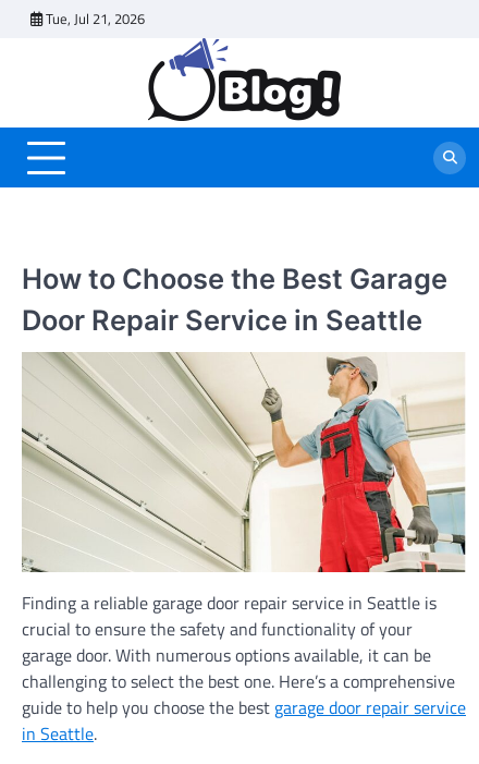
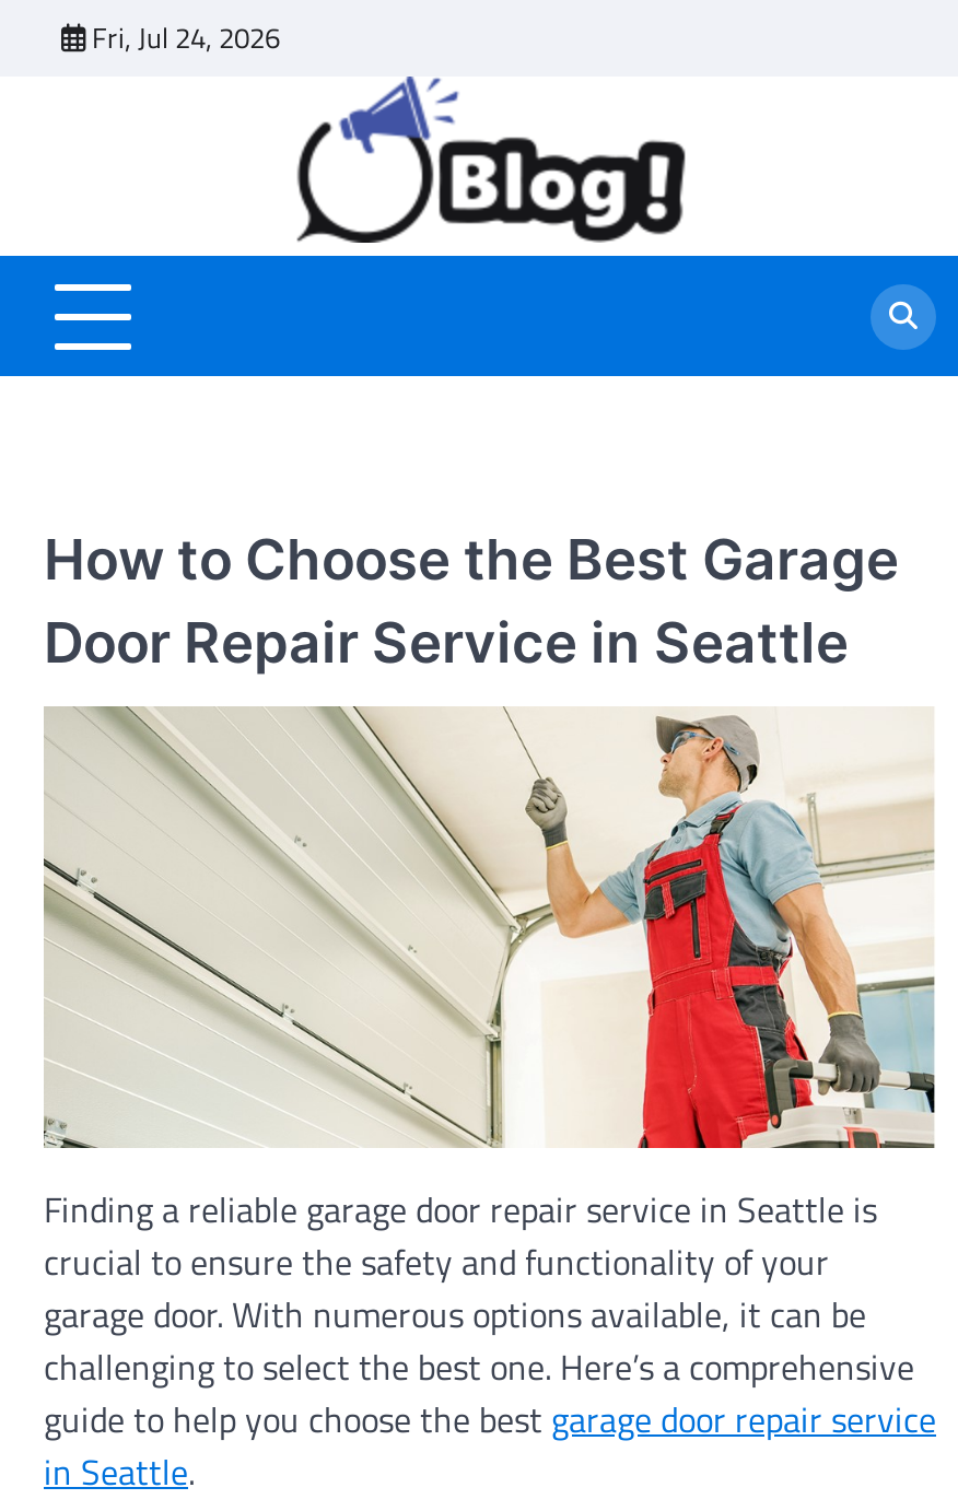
- Tue, Jul 21, 2026
+ Fri, Jul 24, 2026
